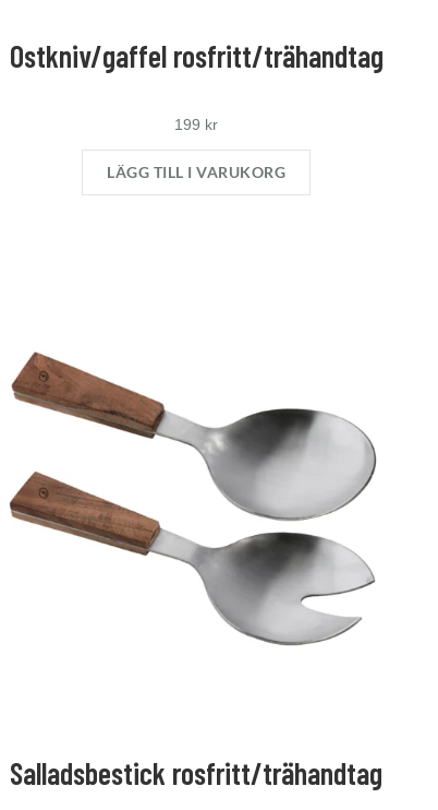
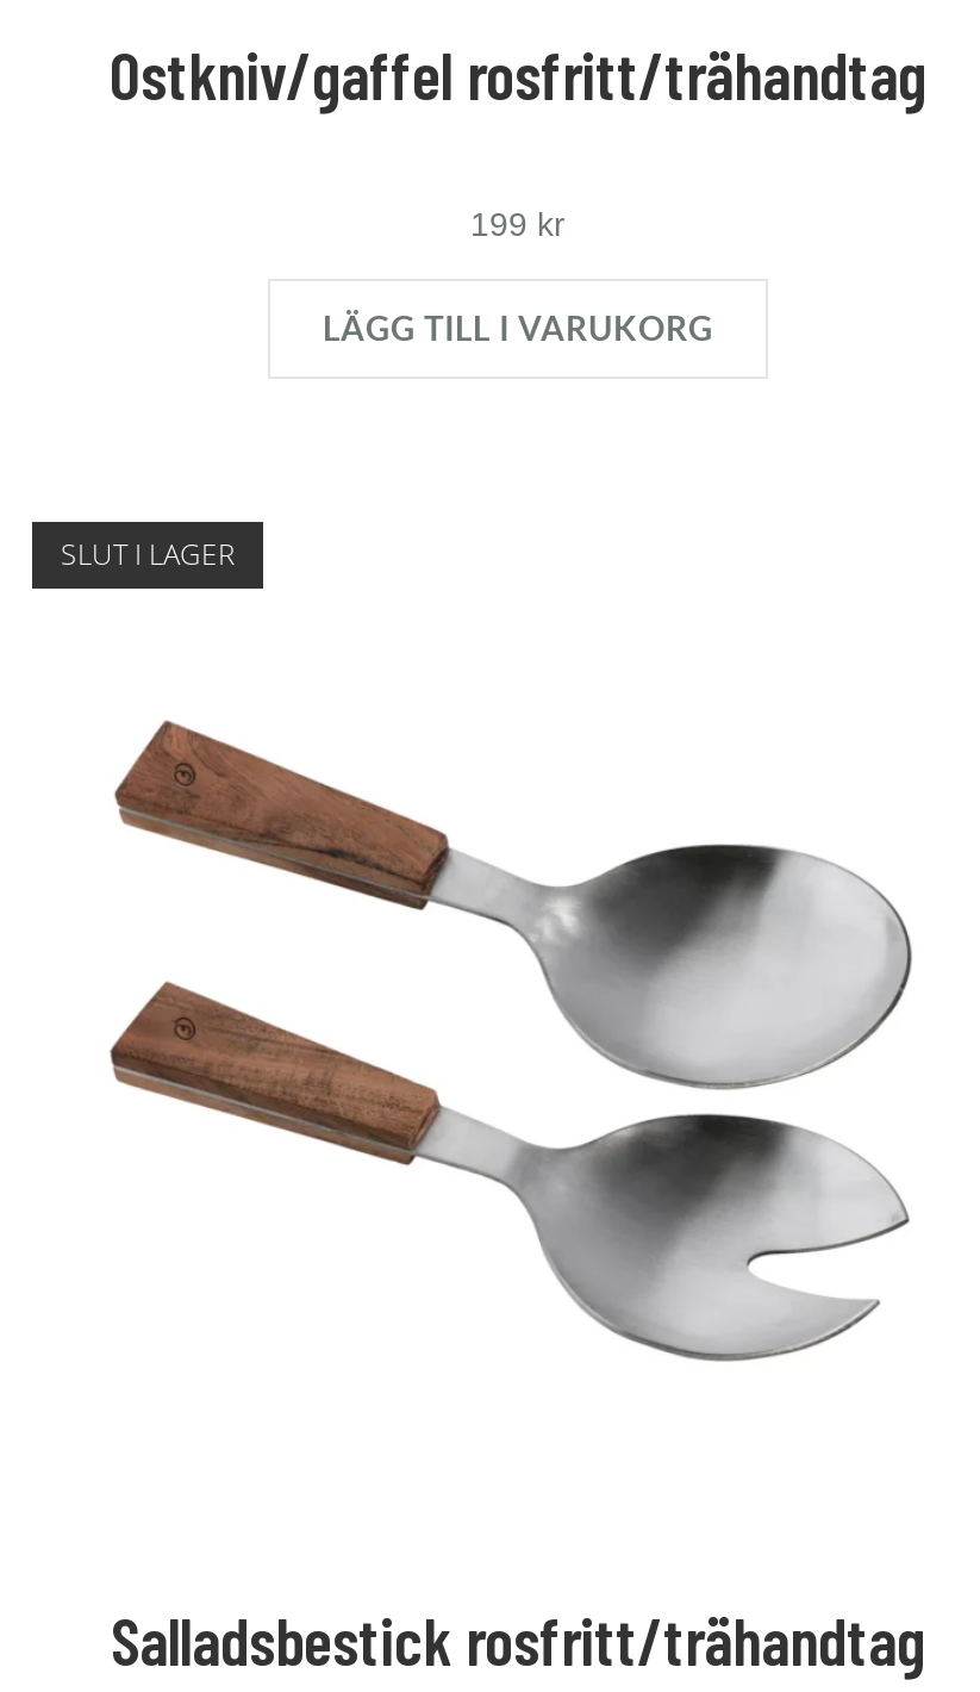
+ SLUT I LAGER
